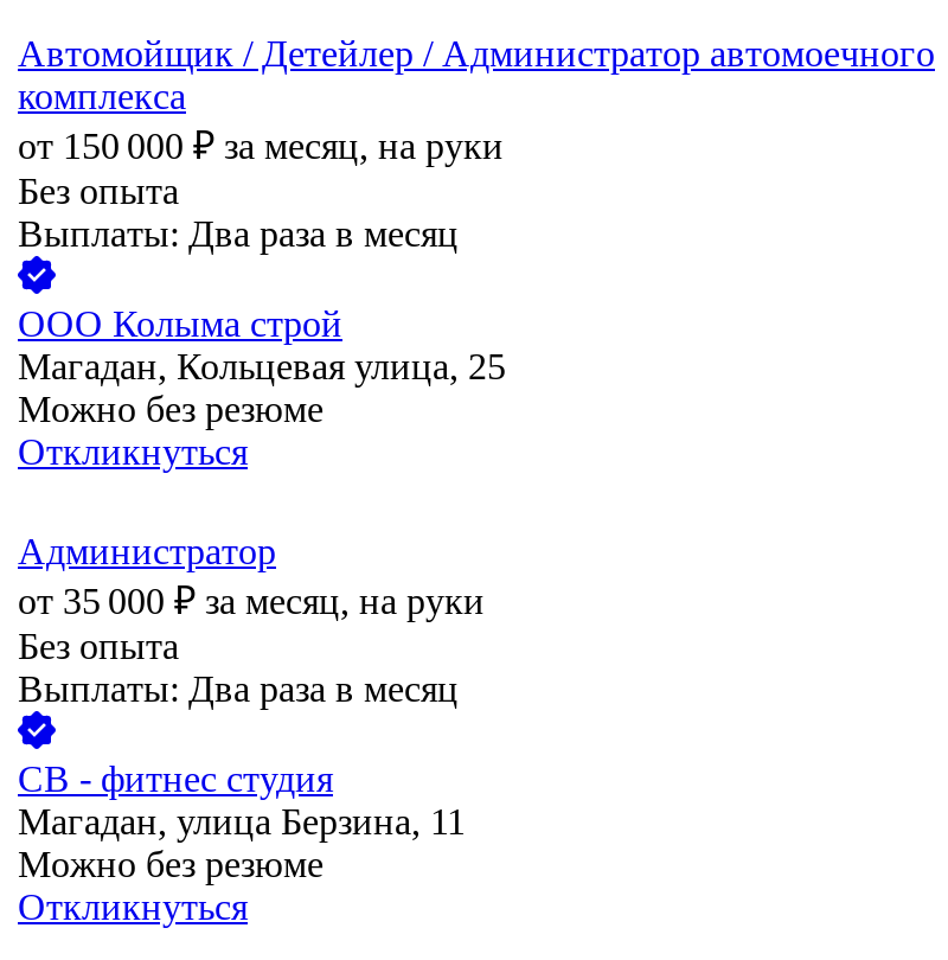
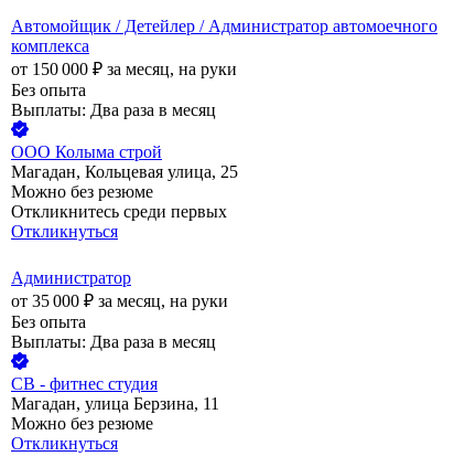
+ Откликнитесь среди первых
